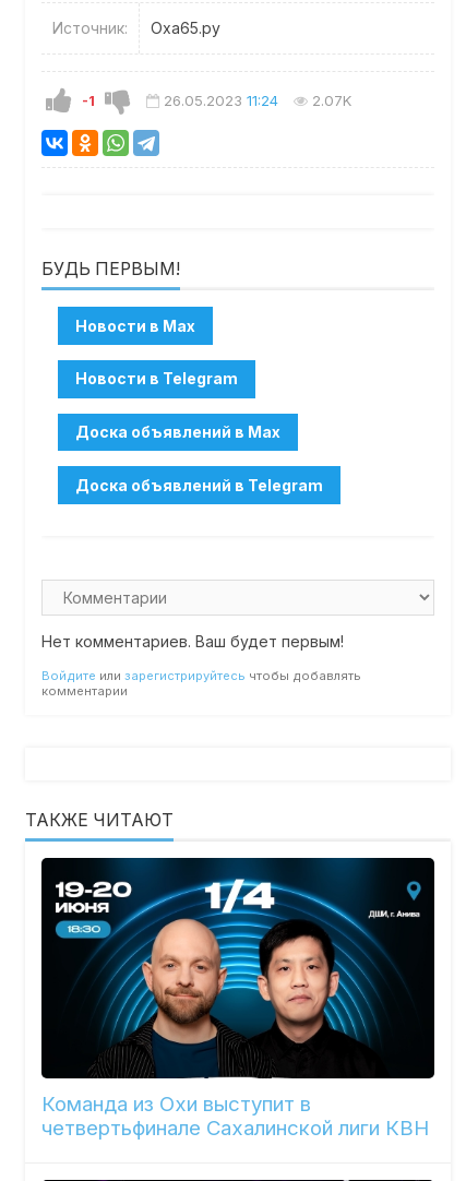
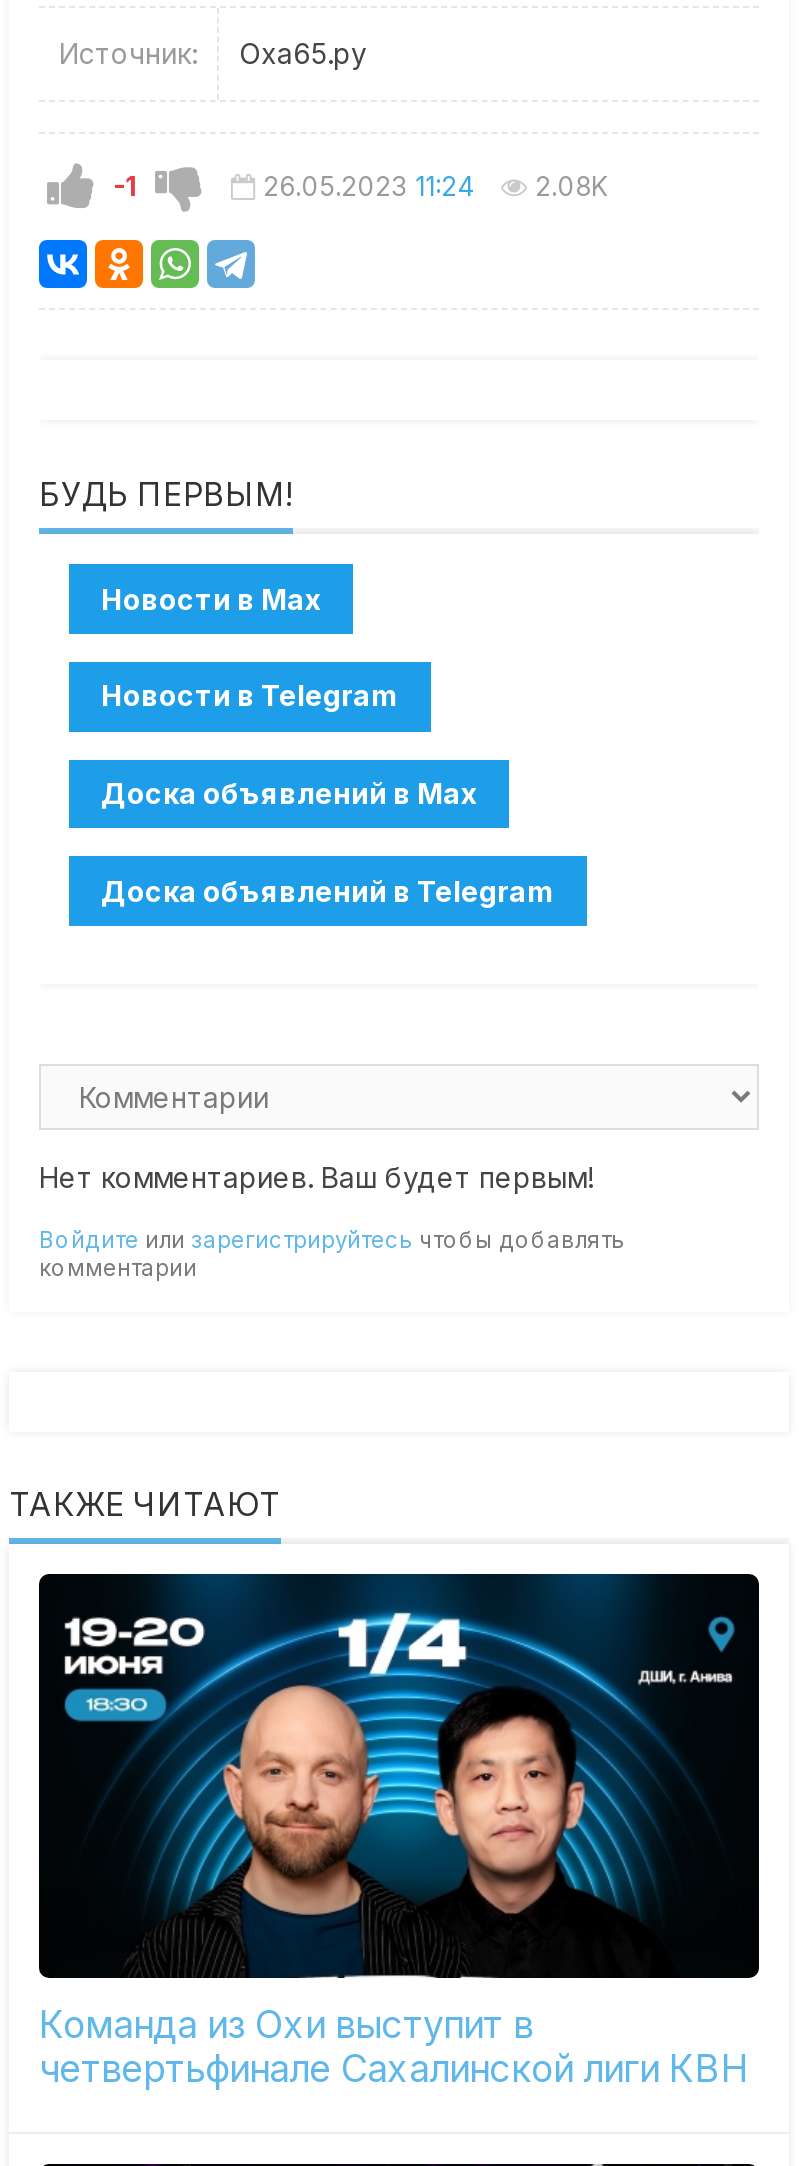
- 26.05.2023 11:24 2.07K
+ 26.05.2023 11:24 2.08K
